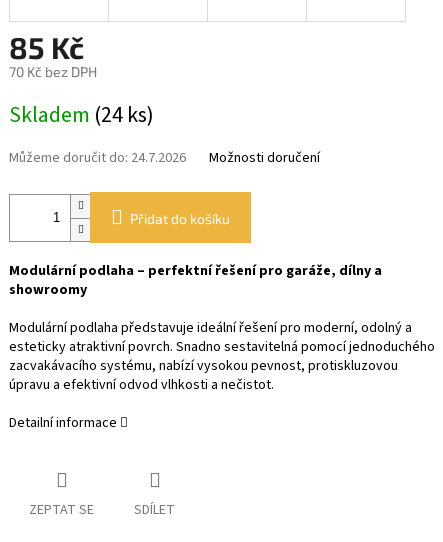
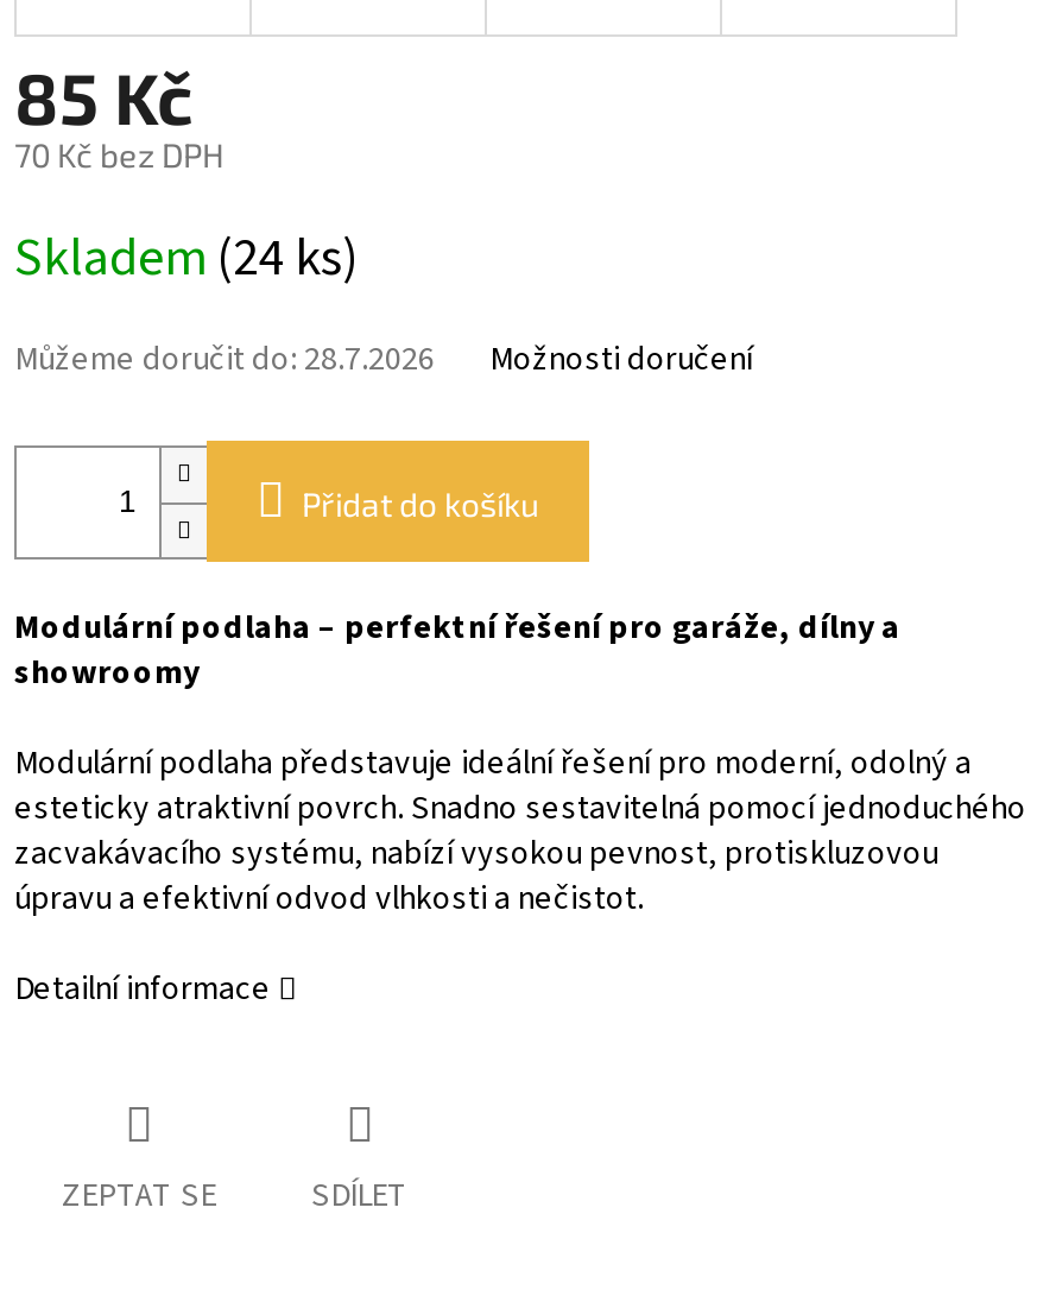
- Můžeme doručit do: 24.7.2026
+ Můžeme doručit do: 28.7.2026
